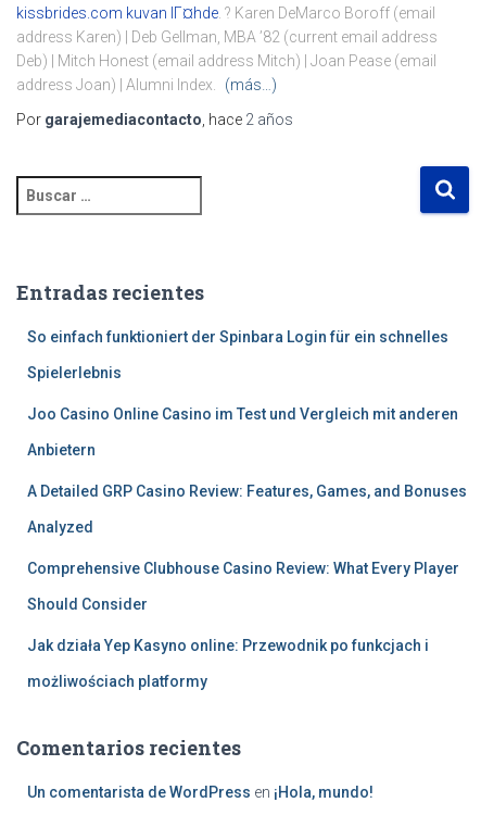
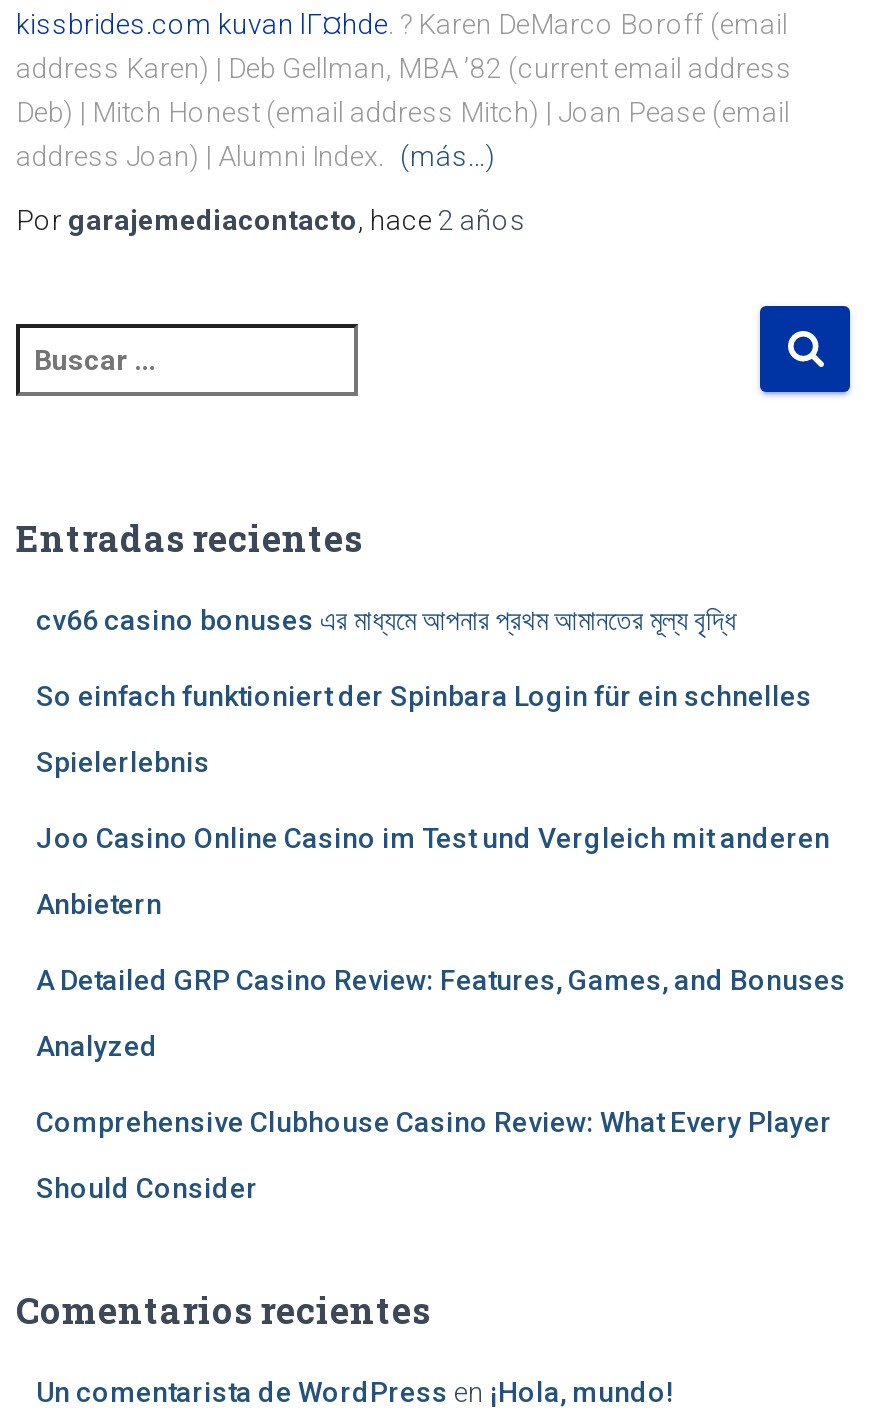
moved down: So einfach funktioniert der Spinbara Login für ein schnelles | Spielerlebnis | Joo Casino Online Casino im Test und Vergleich mit anderen | Anbietern | A Detailed GRP Casino Review: Features, Games, and Bonuses | Analyzed | Comprehensive Clubhouse Casino Review: What Every Player | Should Consider

+ cv66 casino bonuses এর মাধ্যমে আপনার প্রথম আমানতের মূল্য বৃদ্ধি

- Jak działa Yep Kasyno online: Przewodnik po funkcjach i
- możliwościach platformy
